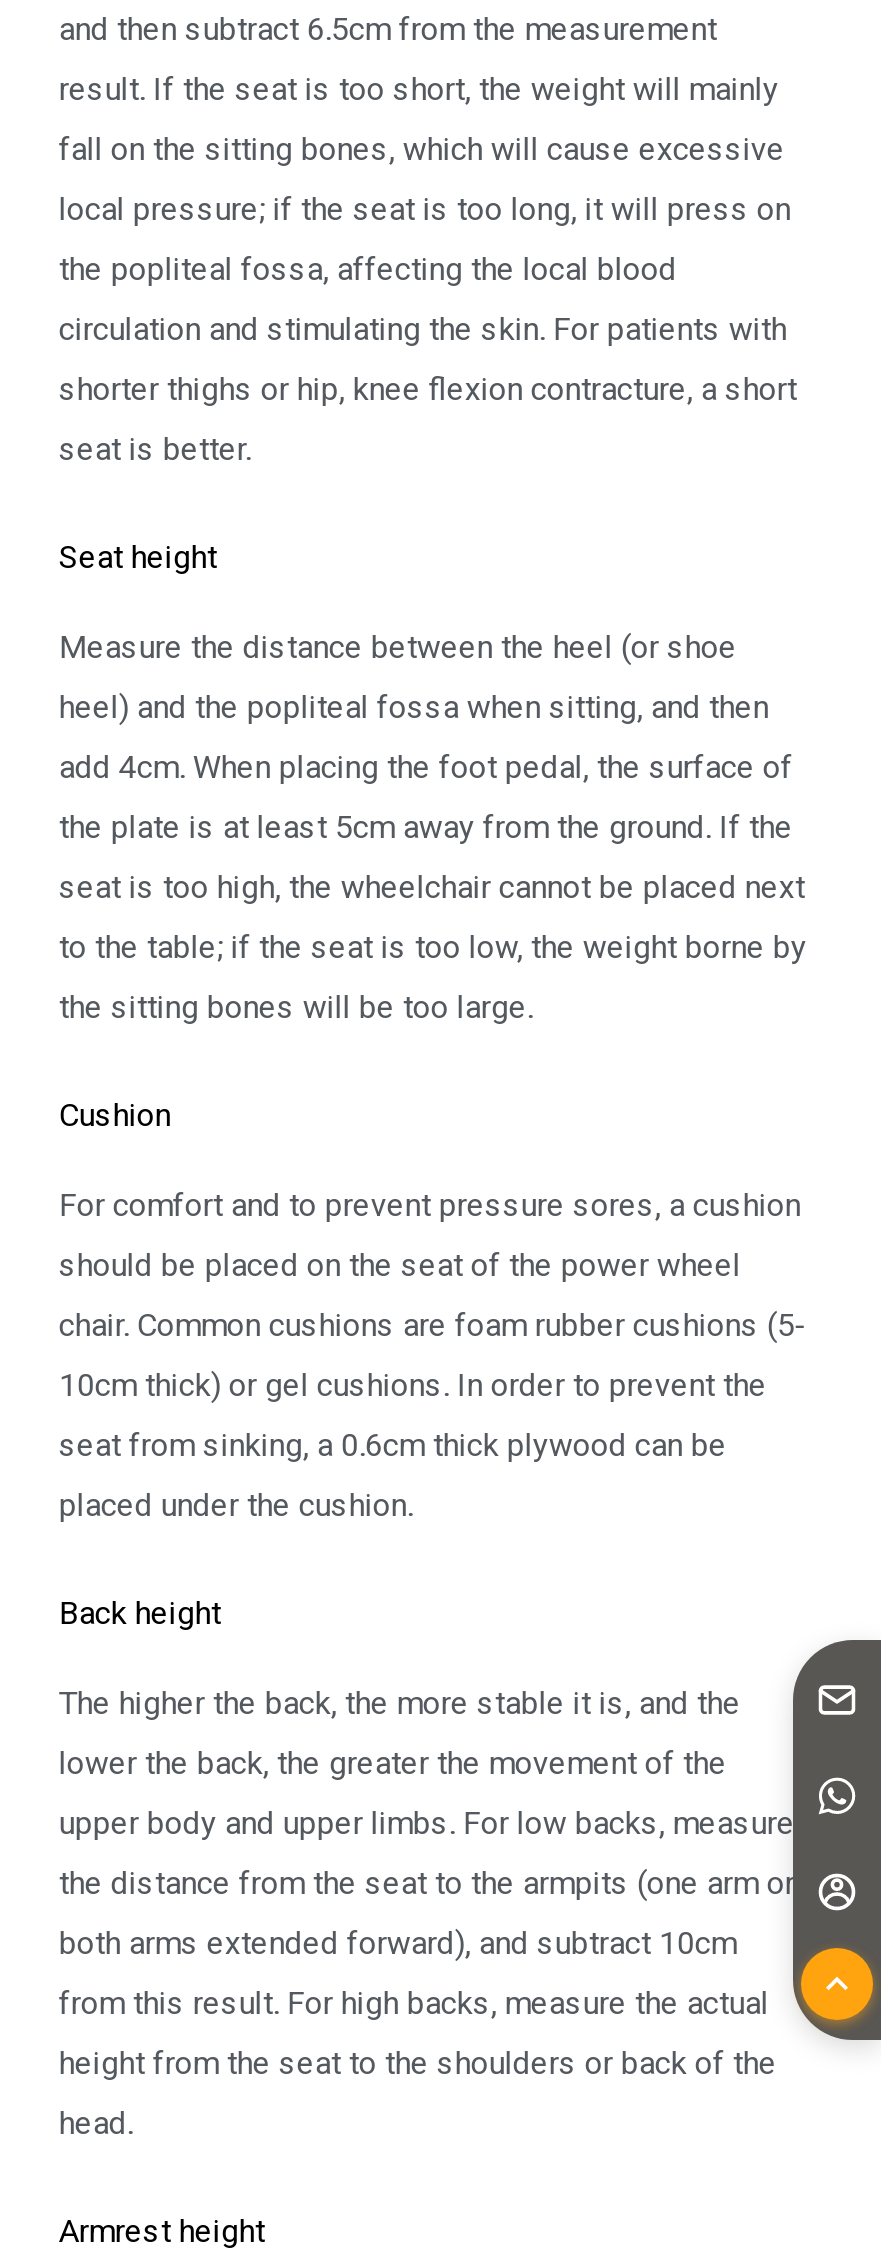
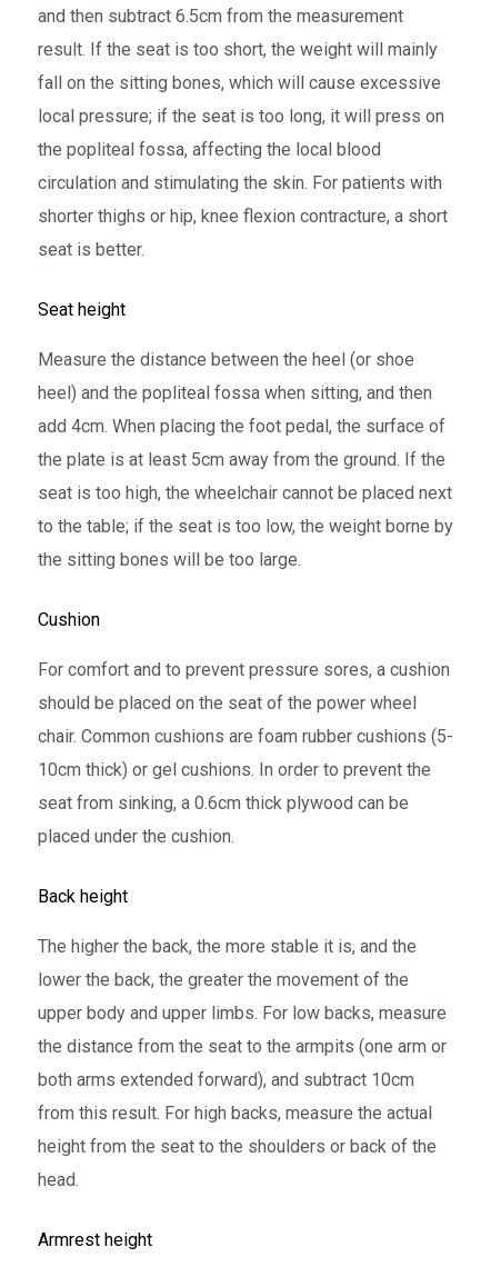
- [image]
